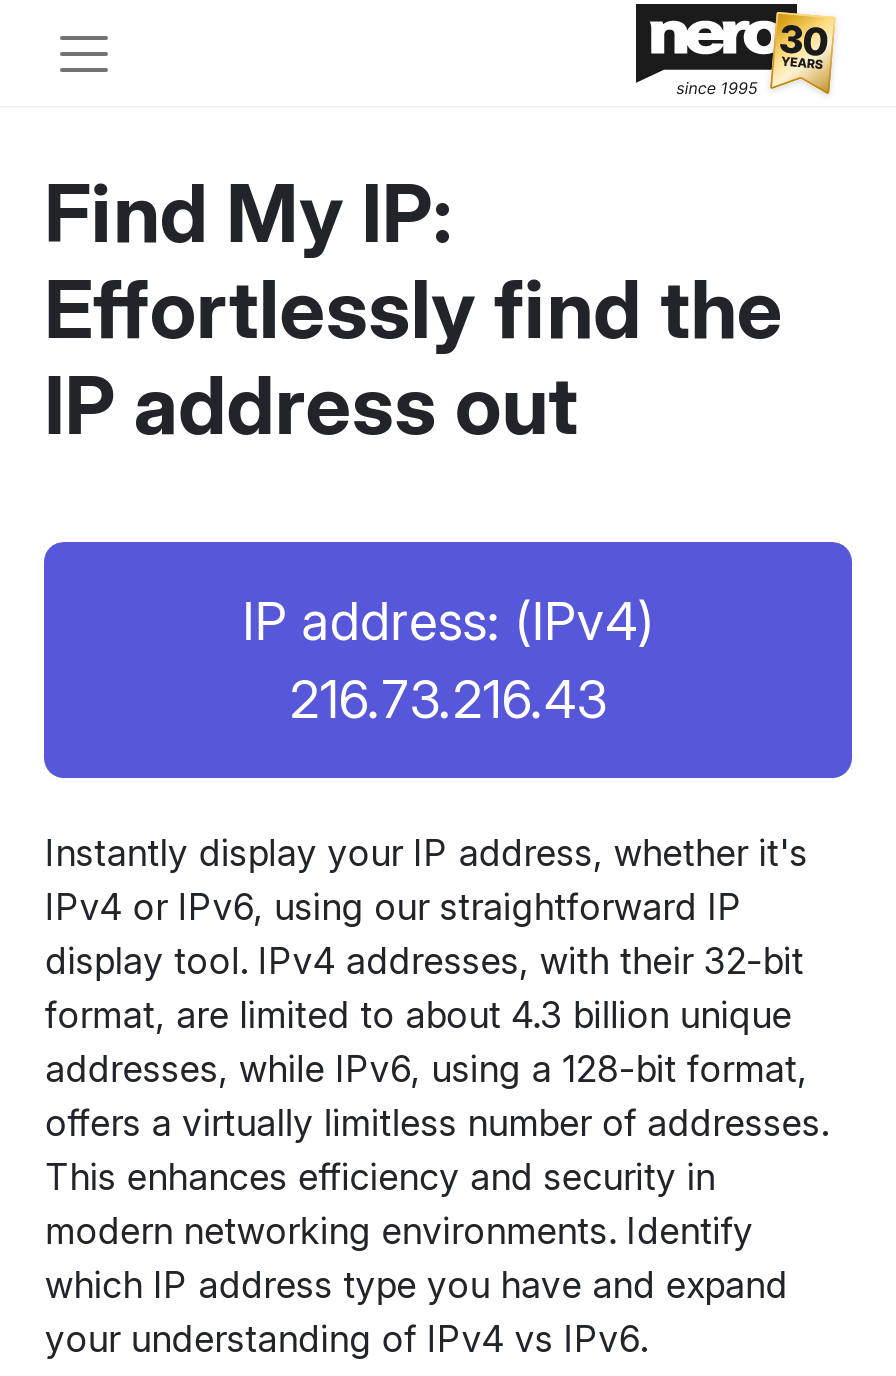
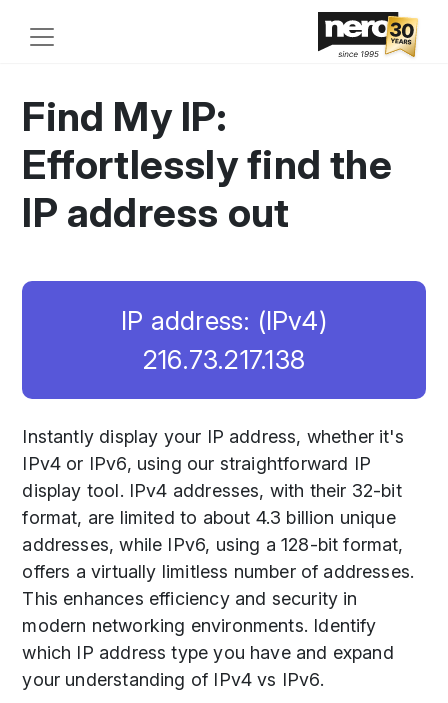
- 216.73.216.43
+ 216.73.217.138
